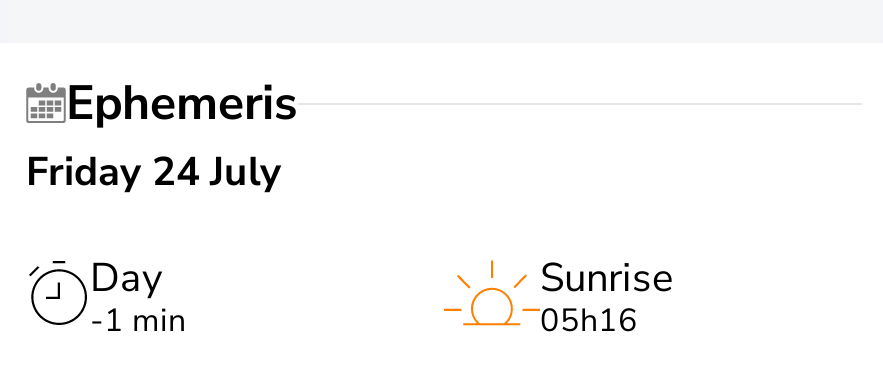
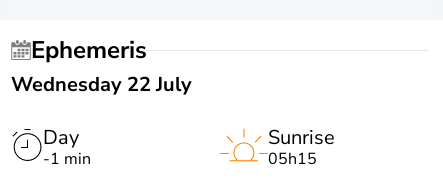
- Friday 24 July
+ Wednesday 22 July

- 05h16
+ 05h15
